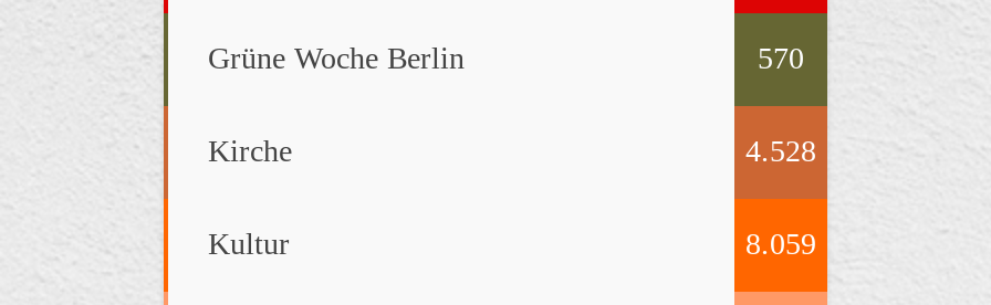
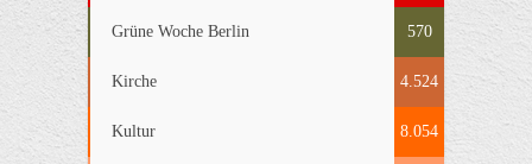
- 4.528
+ 4.524

- 8.059
+ 8.054
